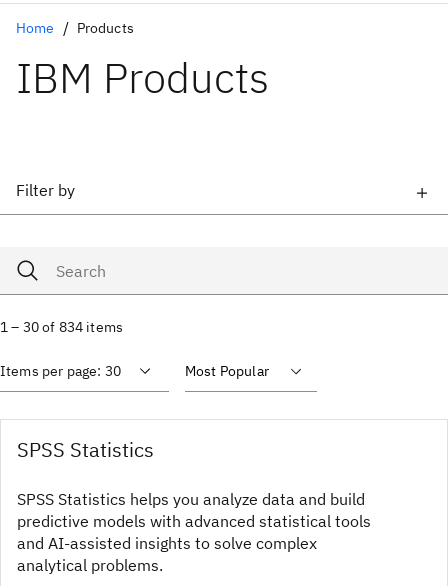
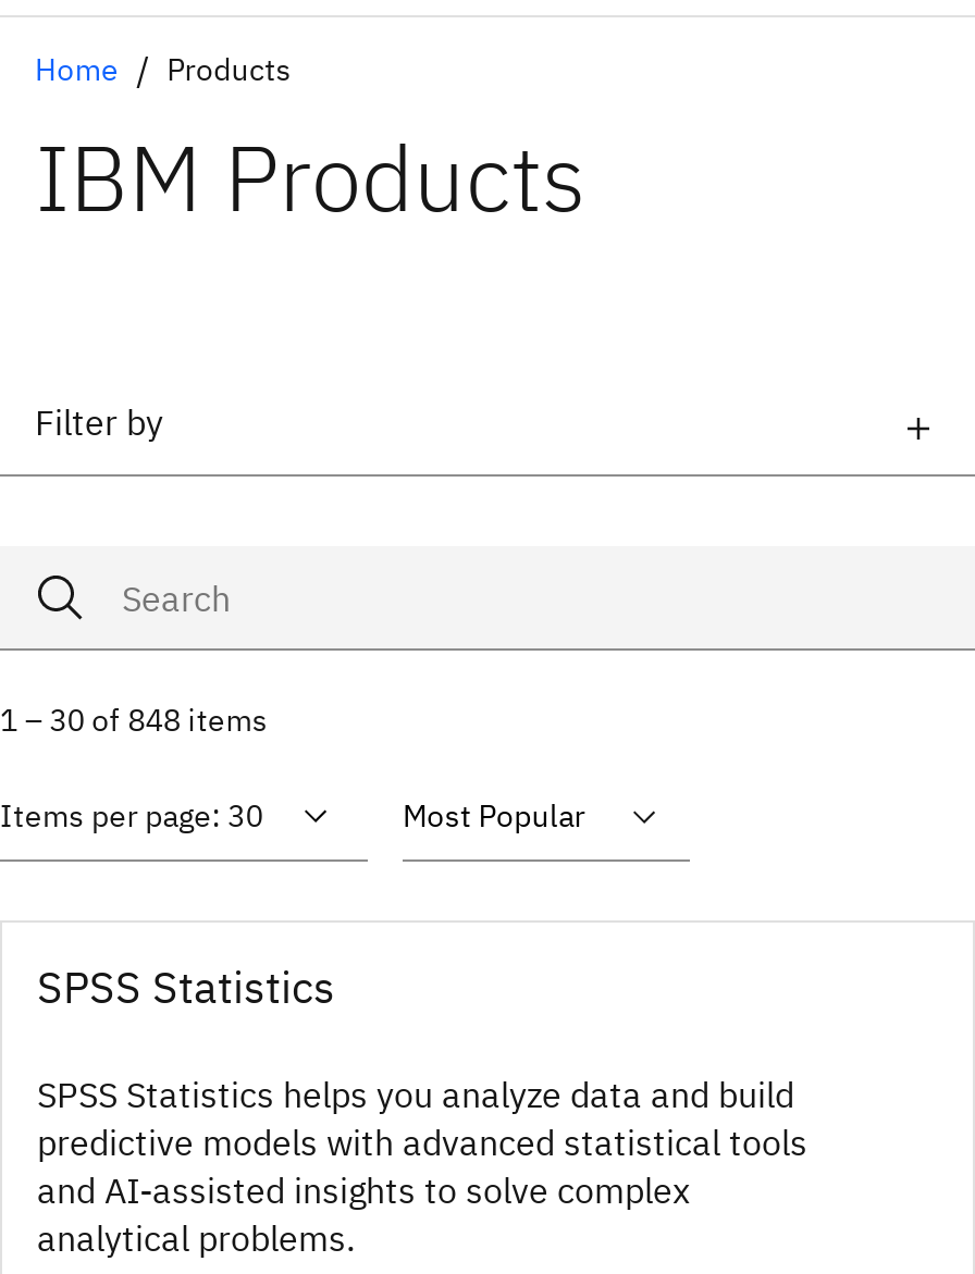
- 1 – 30 of 834 items
+ 1 – 30 of 848 items
